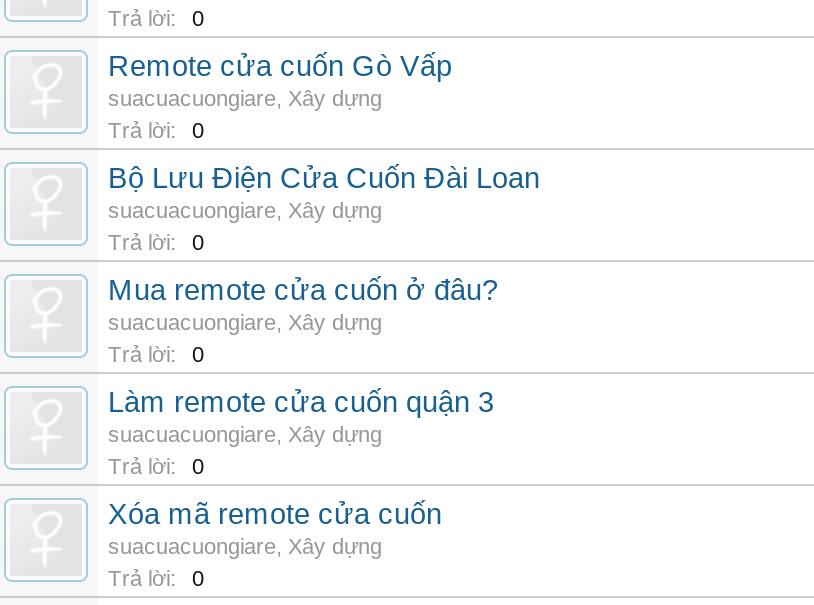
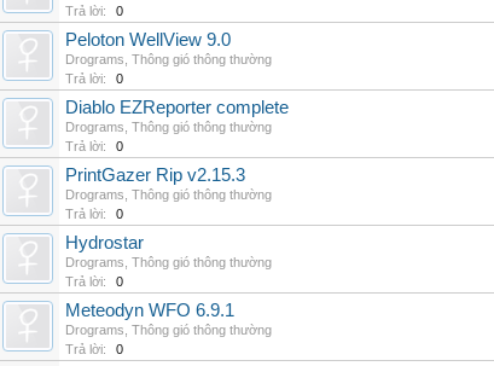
- Remote cửa cuốn Gò Vấp
- suacuacuongiare, Xây dựng
+ Peloton WellView 9.0
+ Drograms, Thông gió thông thường

- Bộ Lưu Điện Cửa Cuốn Đài Loan
- suacuacuongiare, Xây dựng
+ Diablo EZReporter complete
+ Drograms, Thông gió thông thường

- Mua remote cửa cuốn ở đâu?
- suacuacuongiare, Xây dựng
+ PrintGazer Rip v2.15.3
+ Drograms, Thông gió thông thường

- Làm remote cửa cuốn quận 3
- suacuacuongiare, Xây dựng
+ Hydrostar
+ Drograms, Thông gió thông thường

- Xóa mã remote cửa cuốn
- suacuacuongiare, Xây dựng
+ Meteodyn WFO 6.9.1
+ Drograms, Thông gió thông thường
